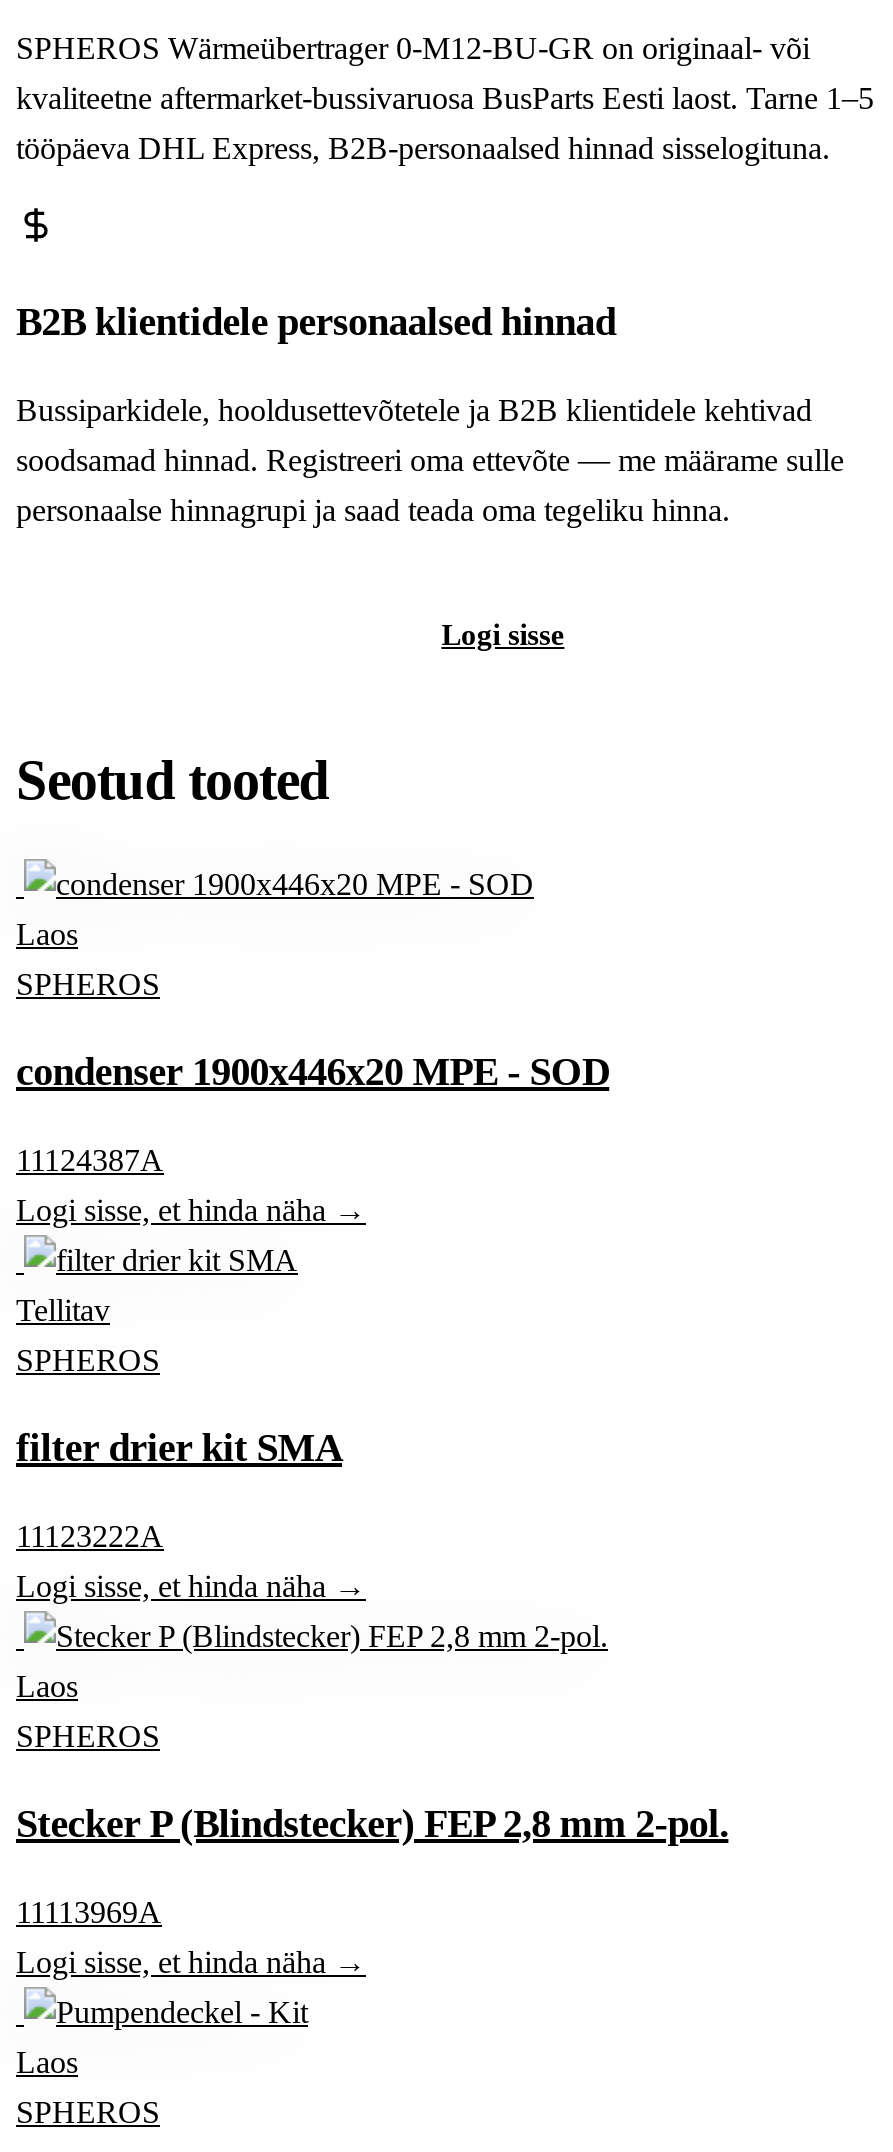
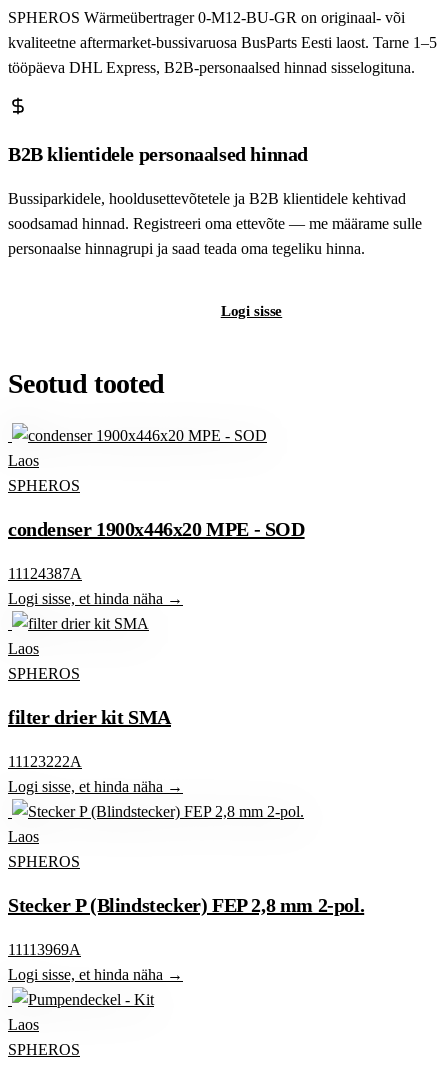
- Tellitav
+ Laos
